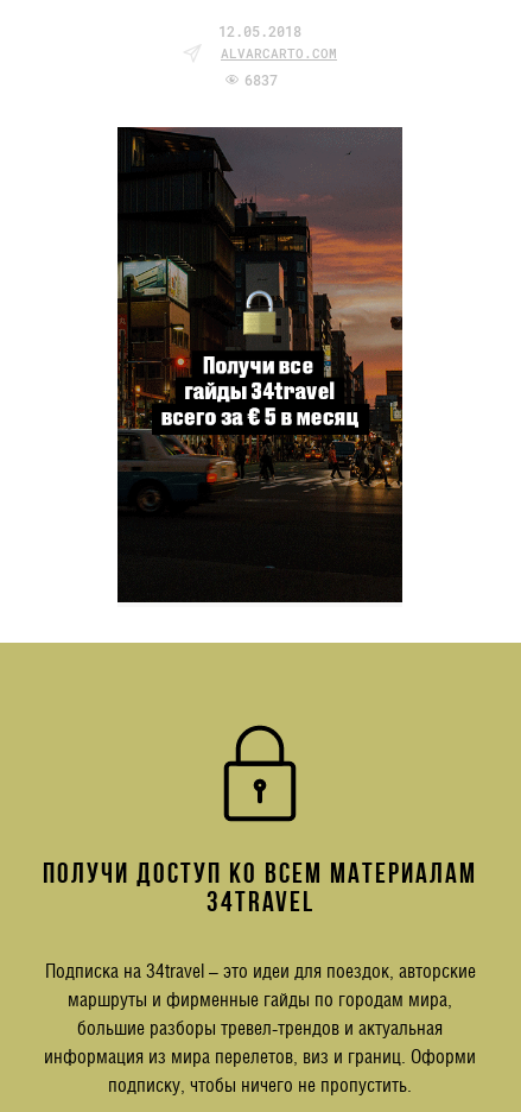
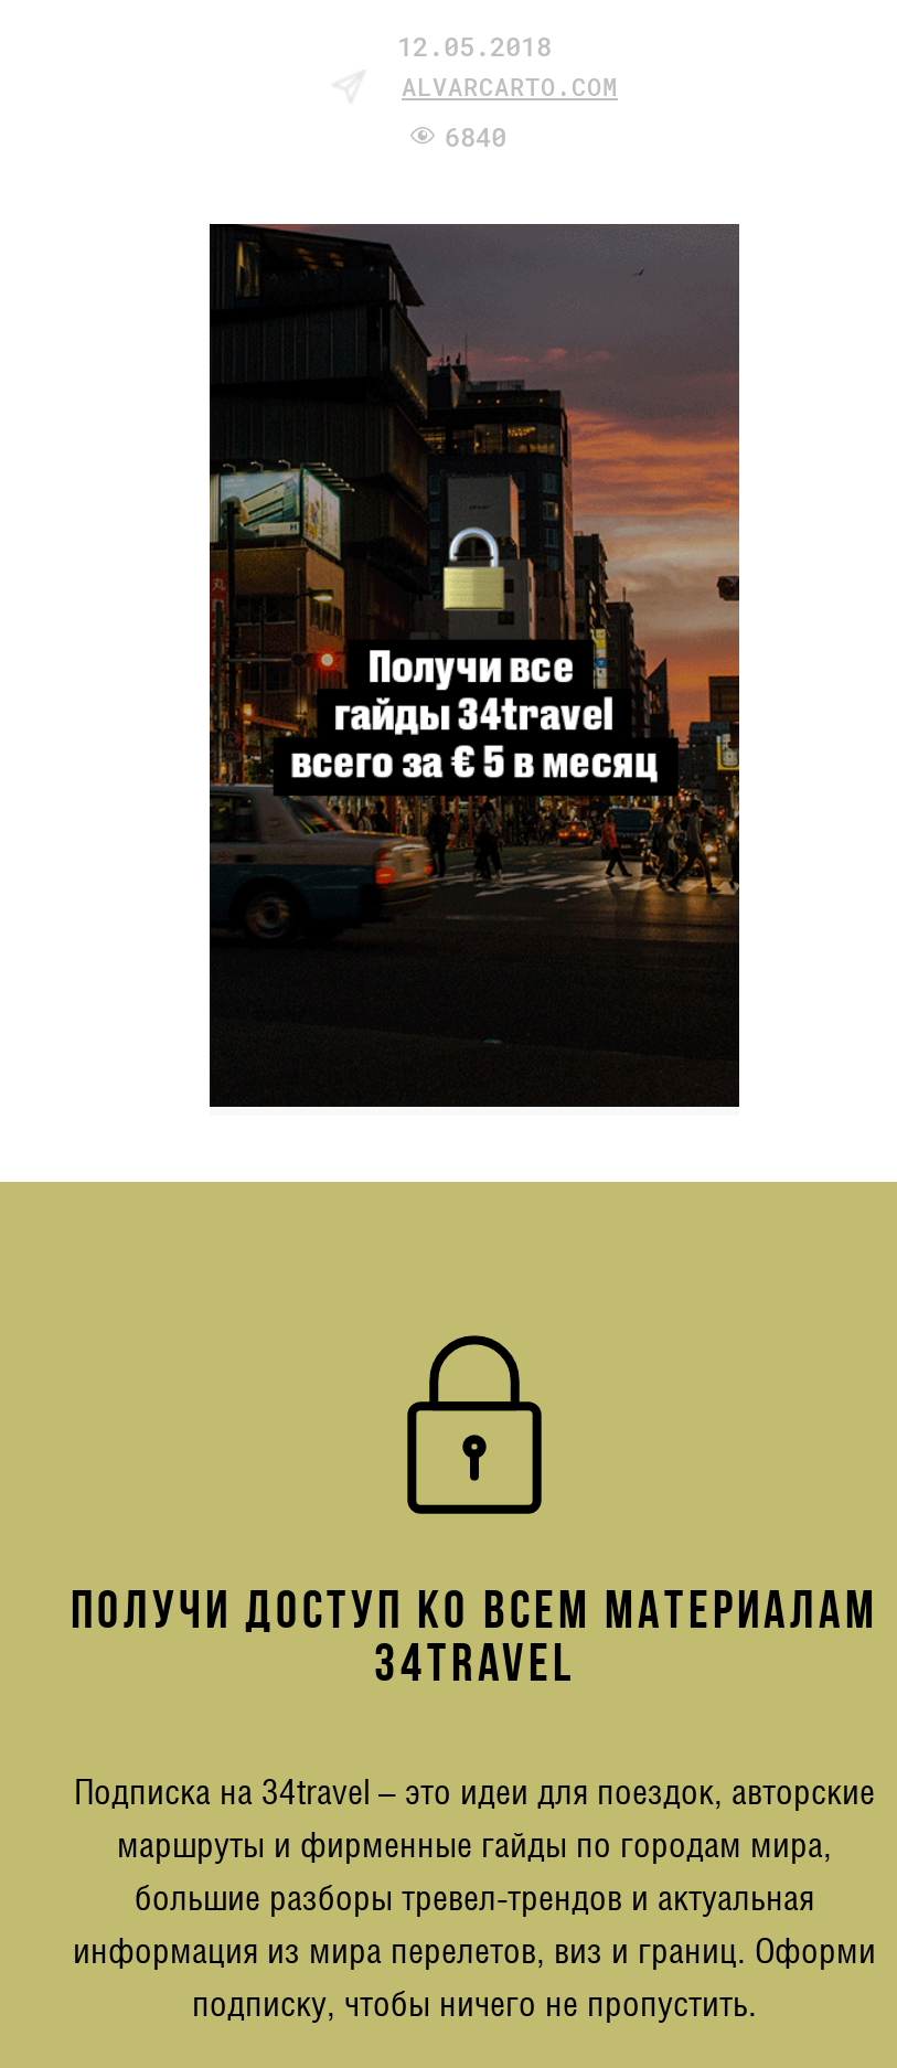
- 6837
+ 6840
